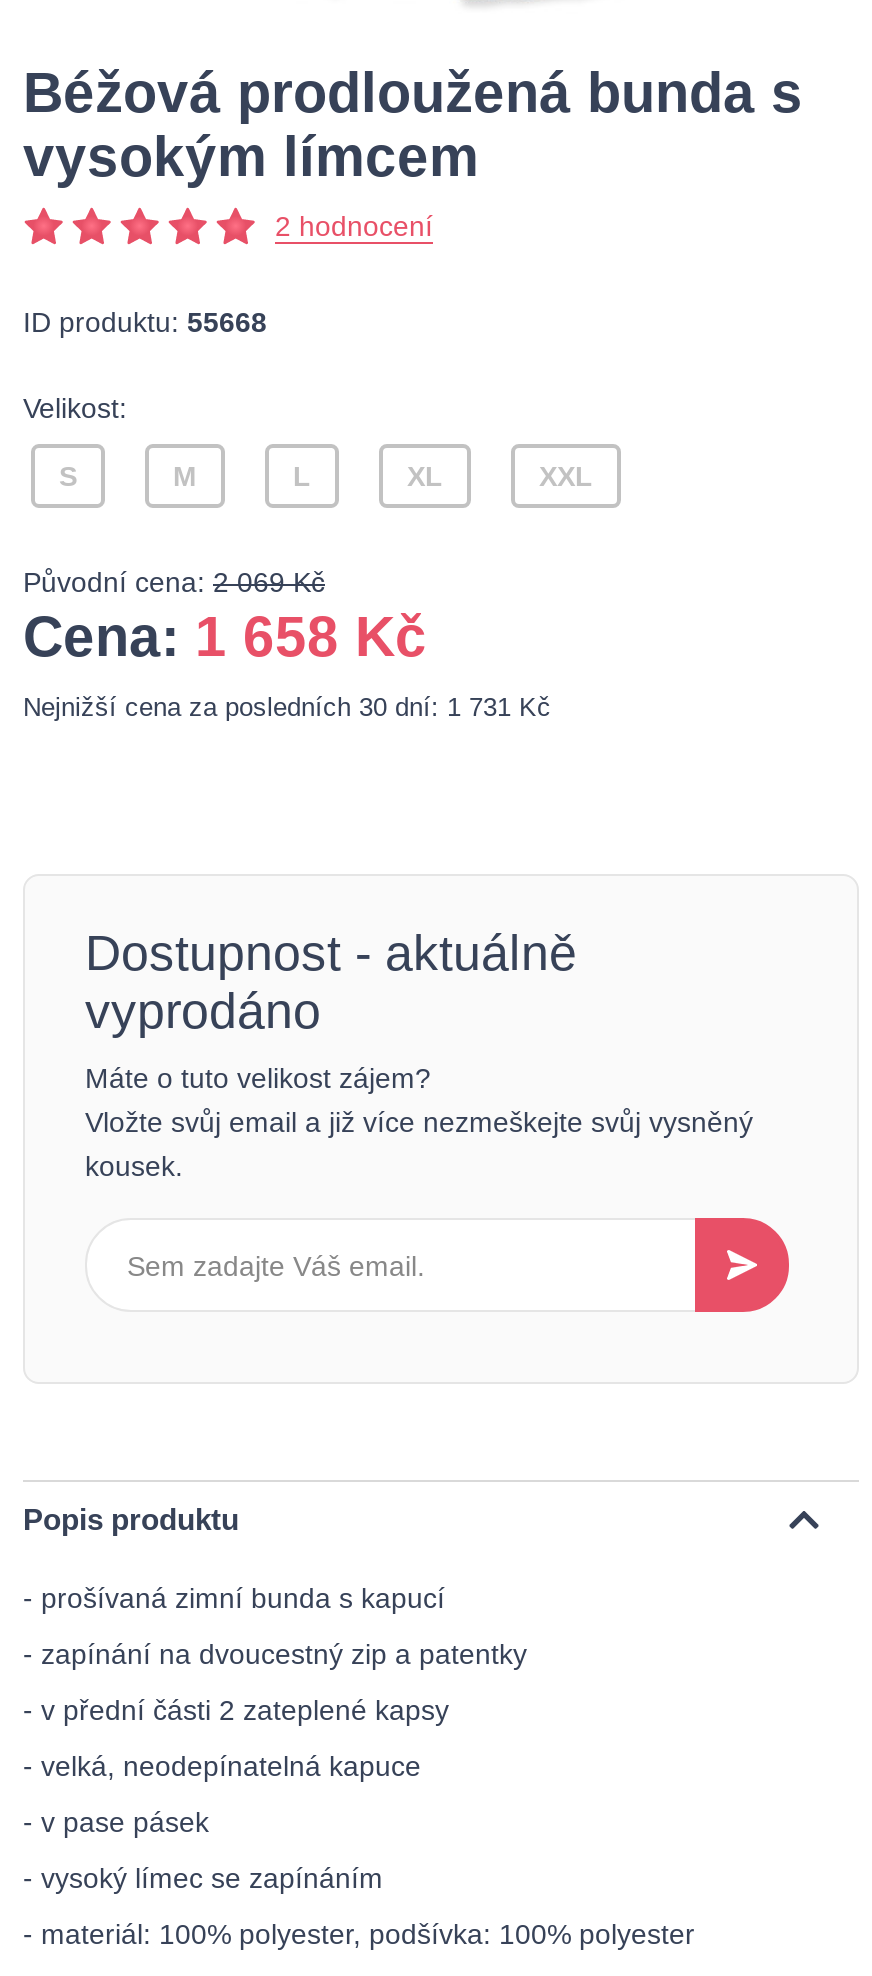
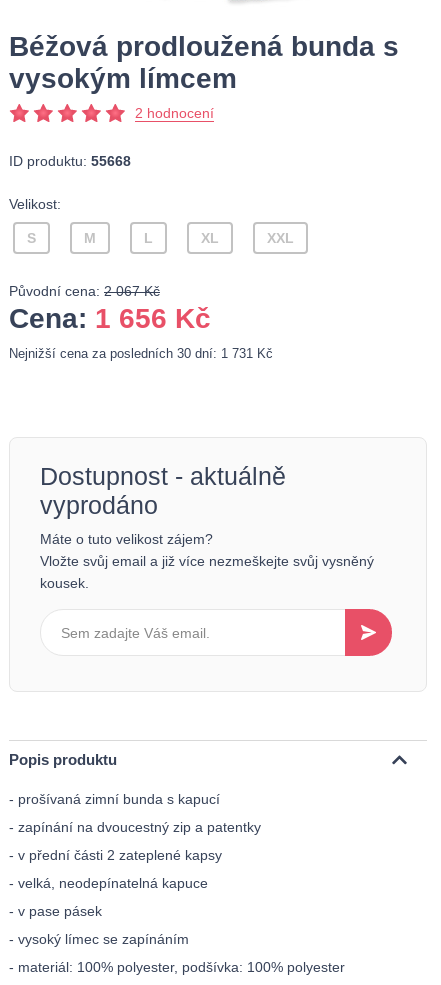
- Původní cena: 2 069 Kč
+ Původní cena: 2 067 Kč

- Cena: 1 658 Kč
+ Cena: 1 656 Kč
